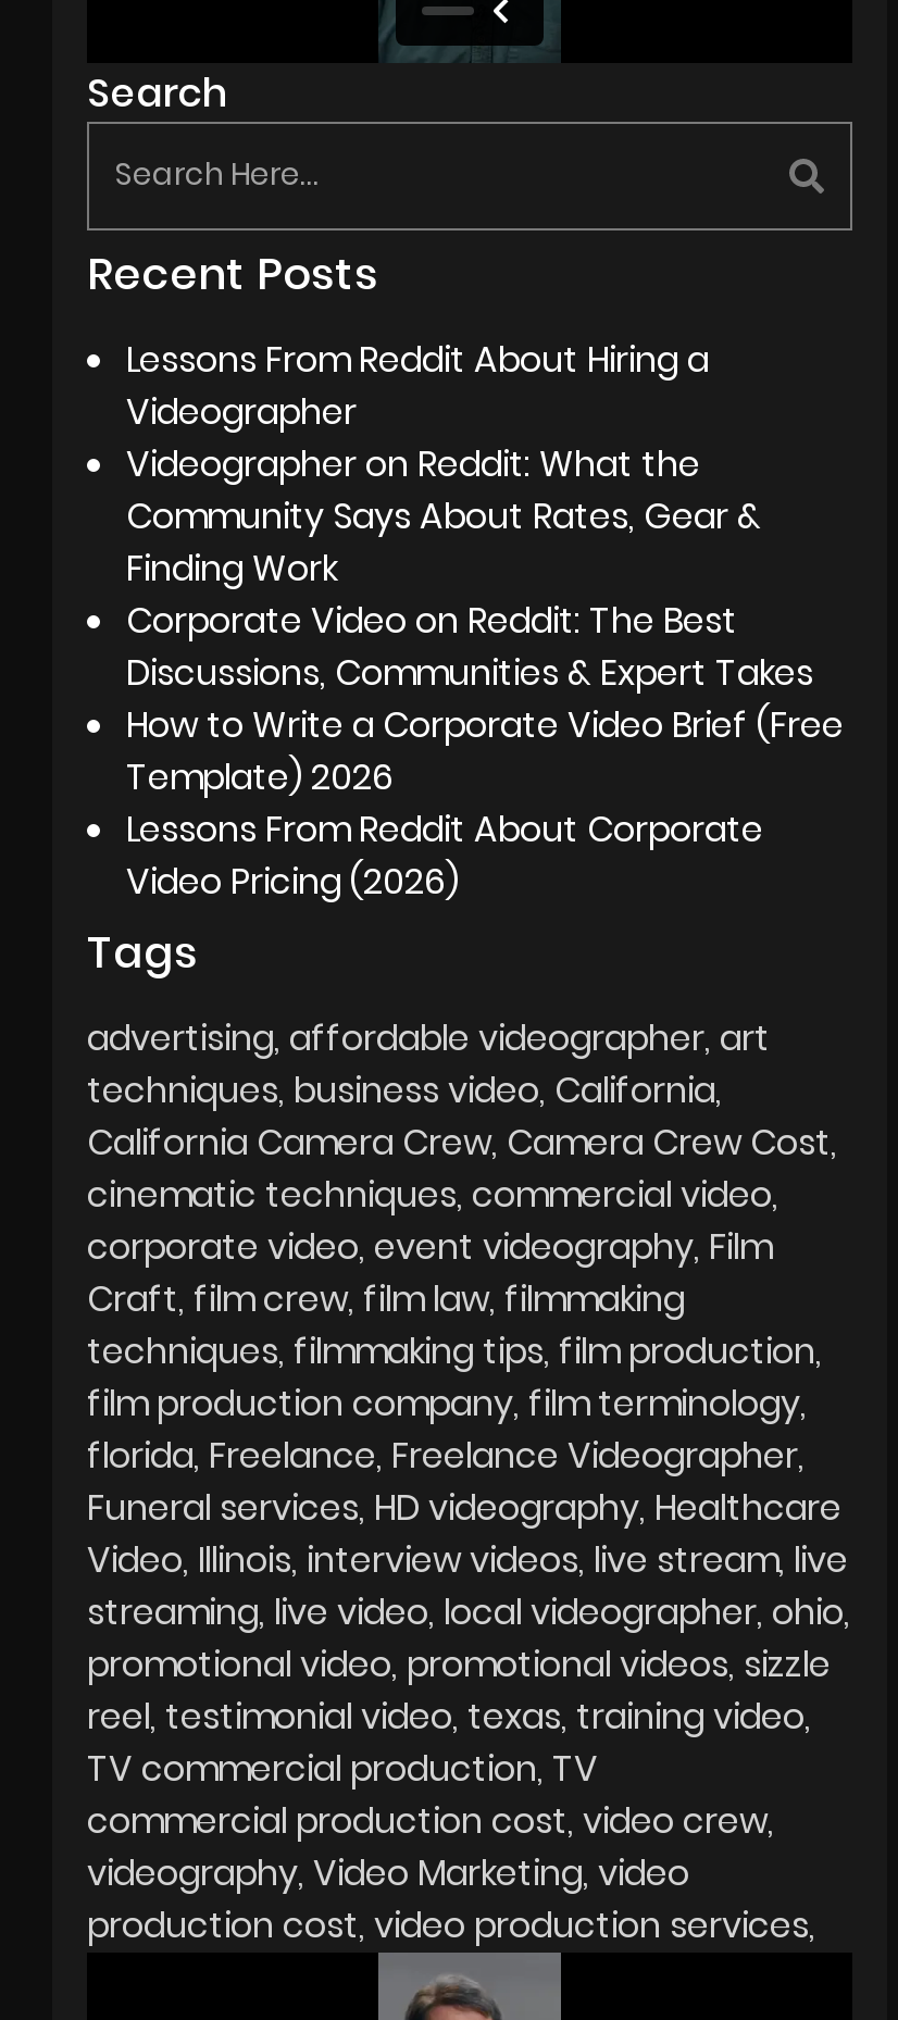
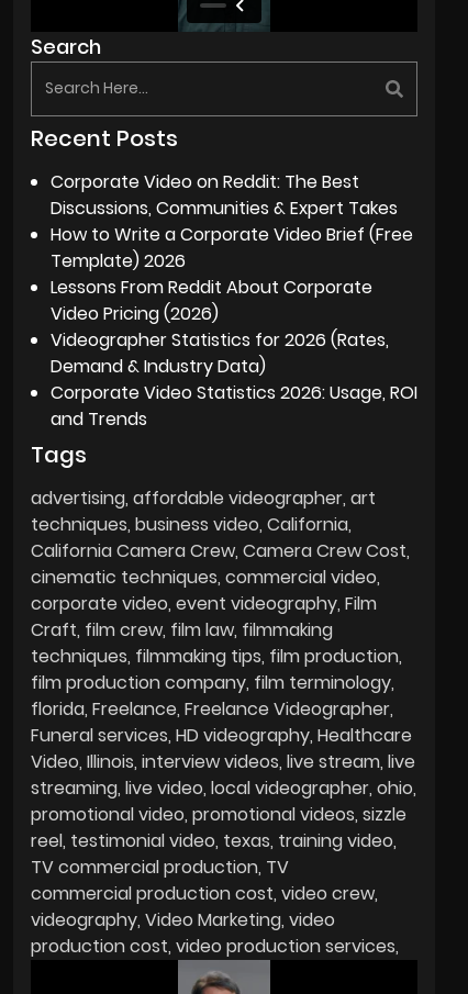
- Lessons From Reddit About Hiring a
- Videographer
- Videographer on Reddit: What the
- Community Says About Rates, Gear &
- Finding Work

moved up: Corporate Video on Reddit: The Best | Discussions, Communities & Expert Takes | How to Write a Corporate Video Brief (Free | Template) 2026 | Lessons From Reddit About Corporate | Video Pricing (2026)

+ Videographer Statistics for 2026 (Rates,
+ Demand & Industry Data)
+ Corporate Video Statistics 2026: Usage, ROI
+ and Trends
